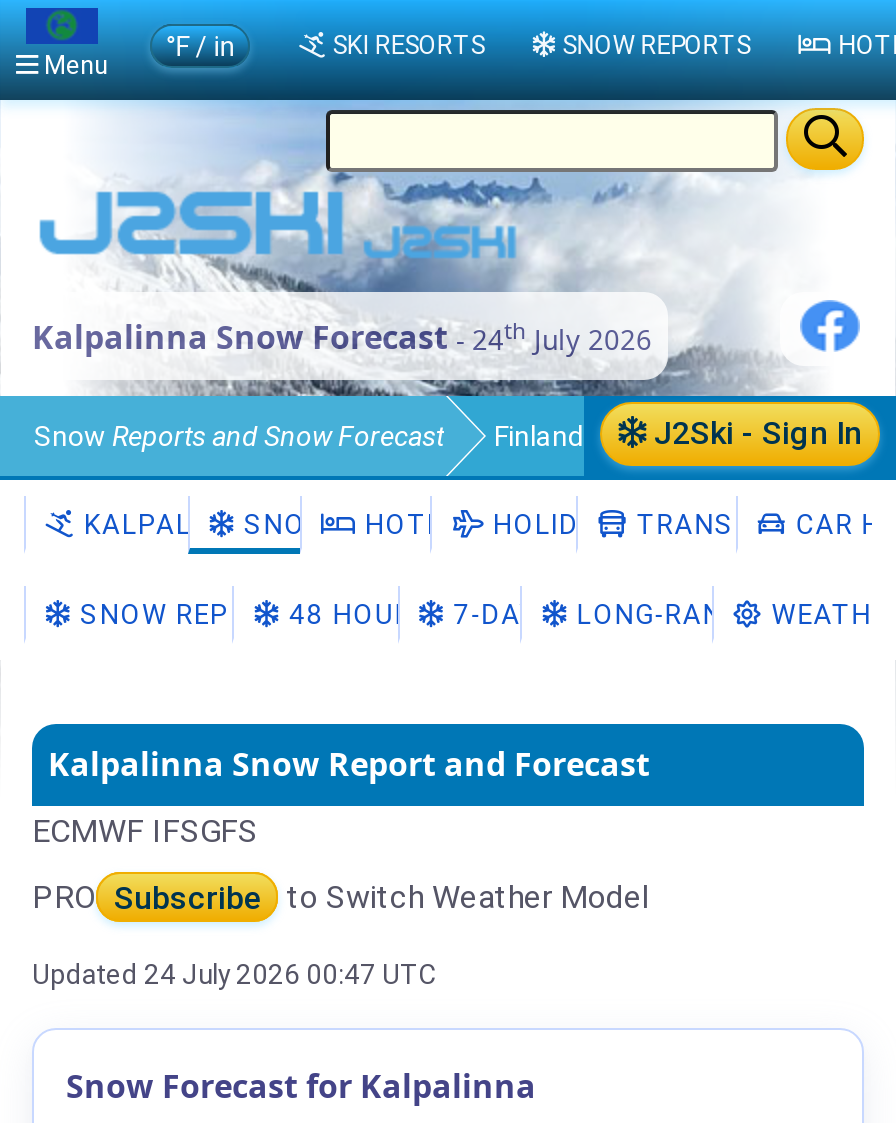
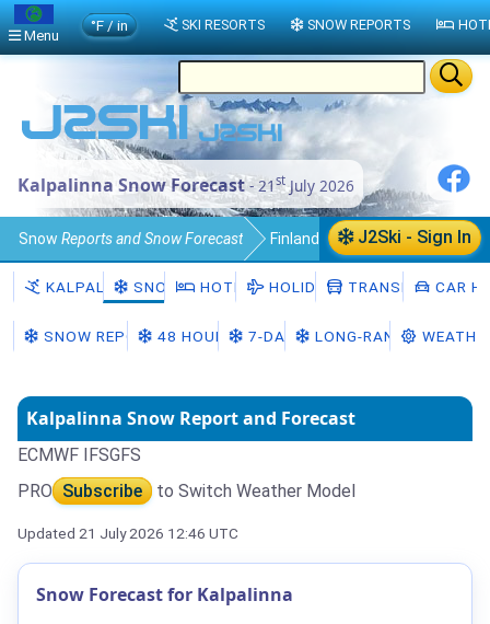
- Kalpalinna Snow Forecast - 24th July 2026
+ Kalpalinna Snow Forecast - 21st July 2026

- Updated 24 July 2026 00:47 UTC
+ Updated 21 July 2026 12:46 UTC
